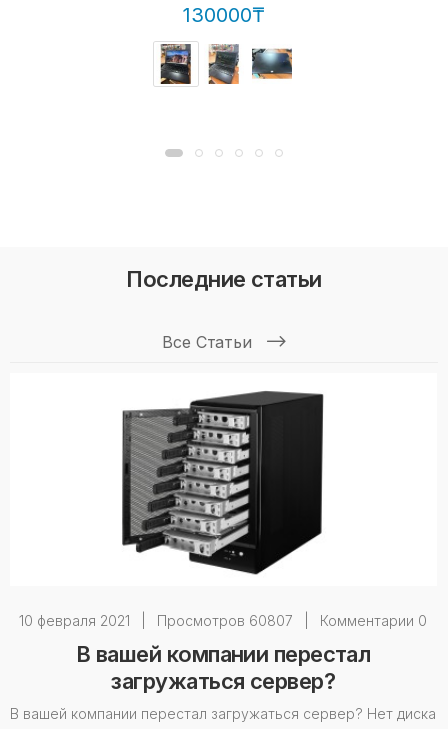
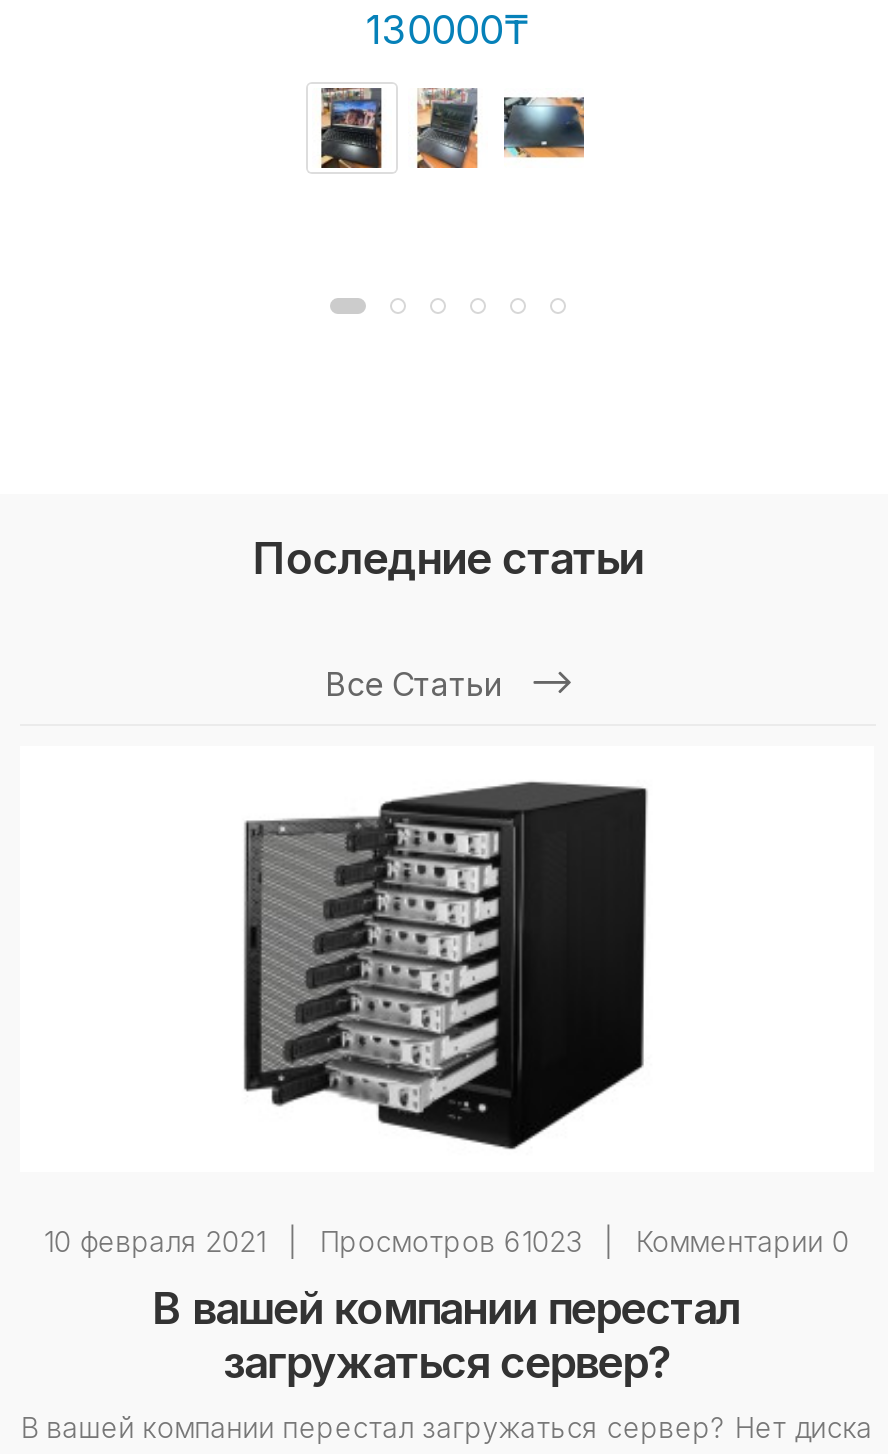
- Просмотров 60807
+ Просмотров 61023
